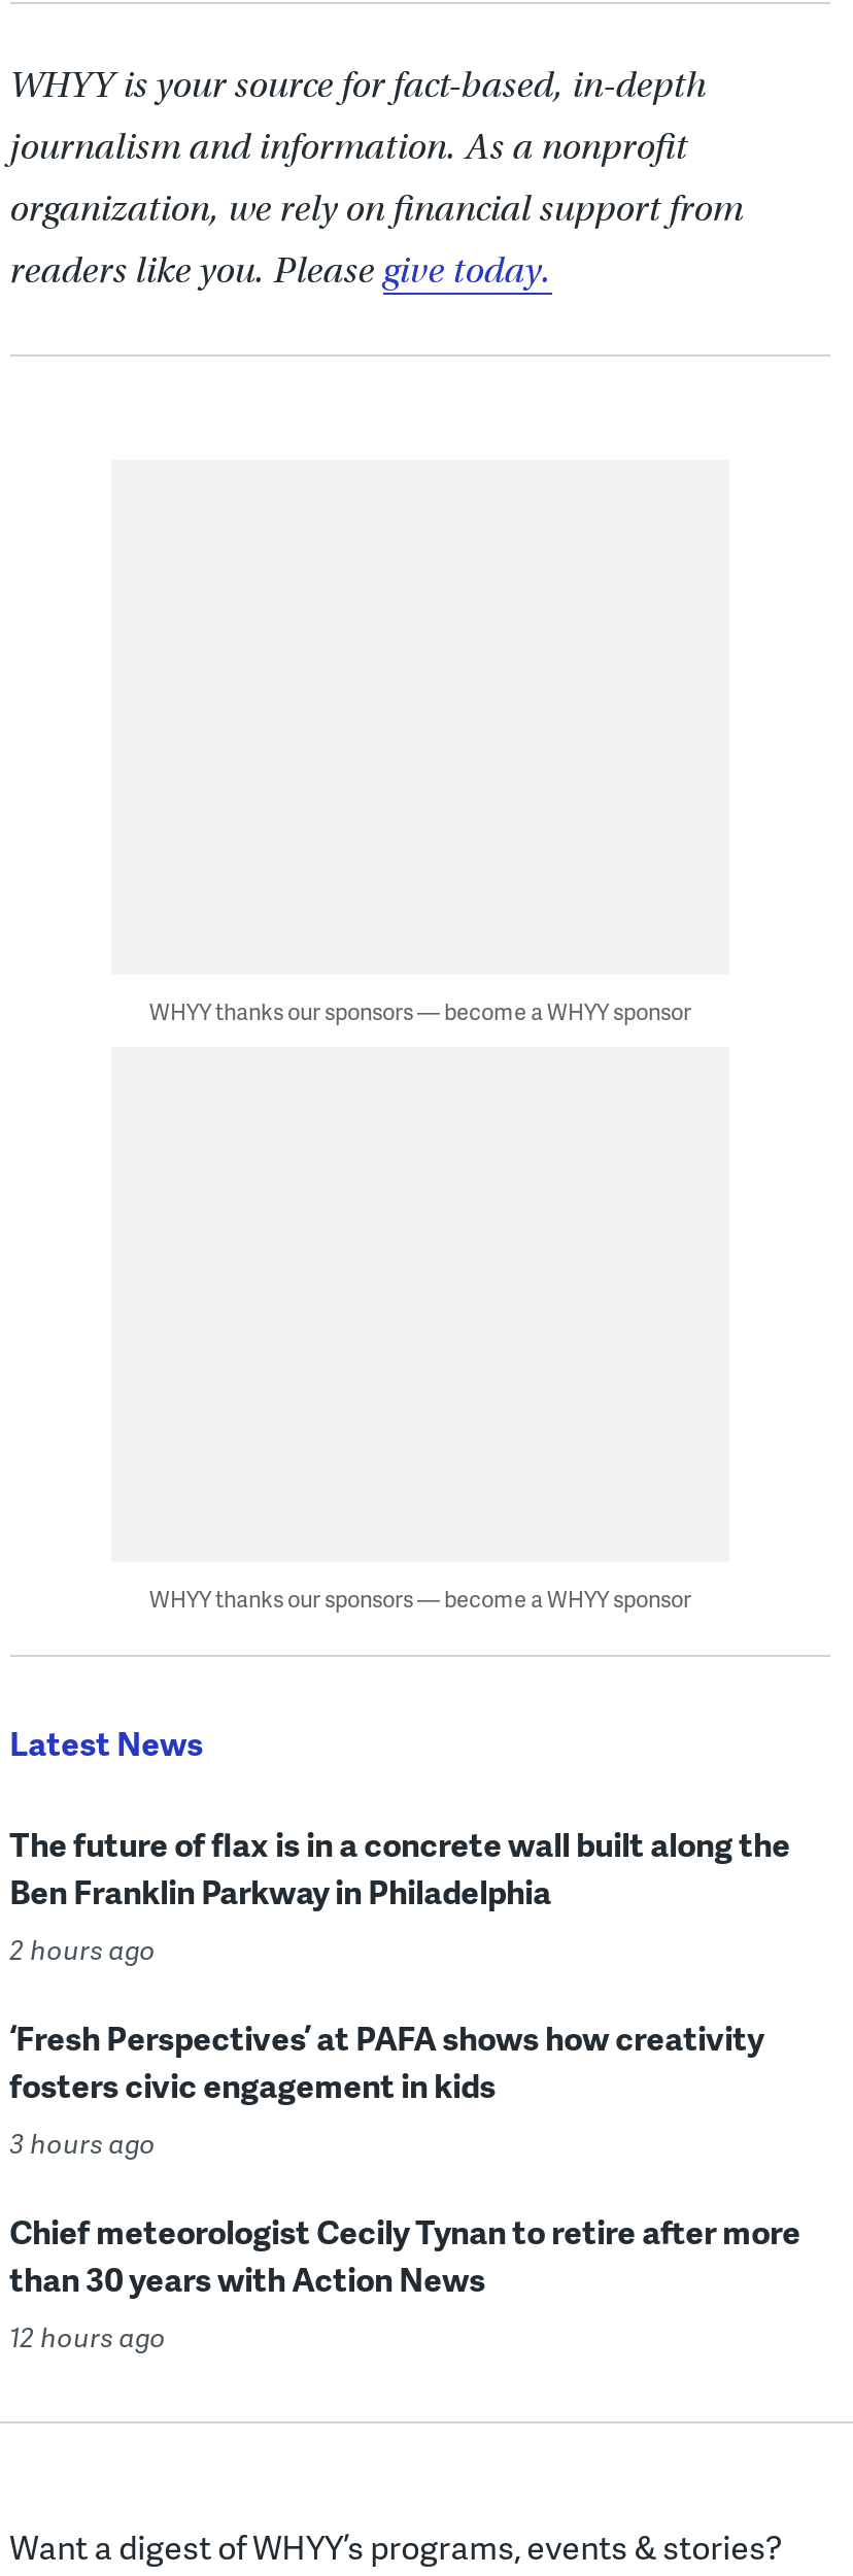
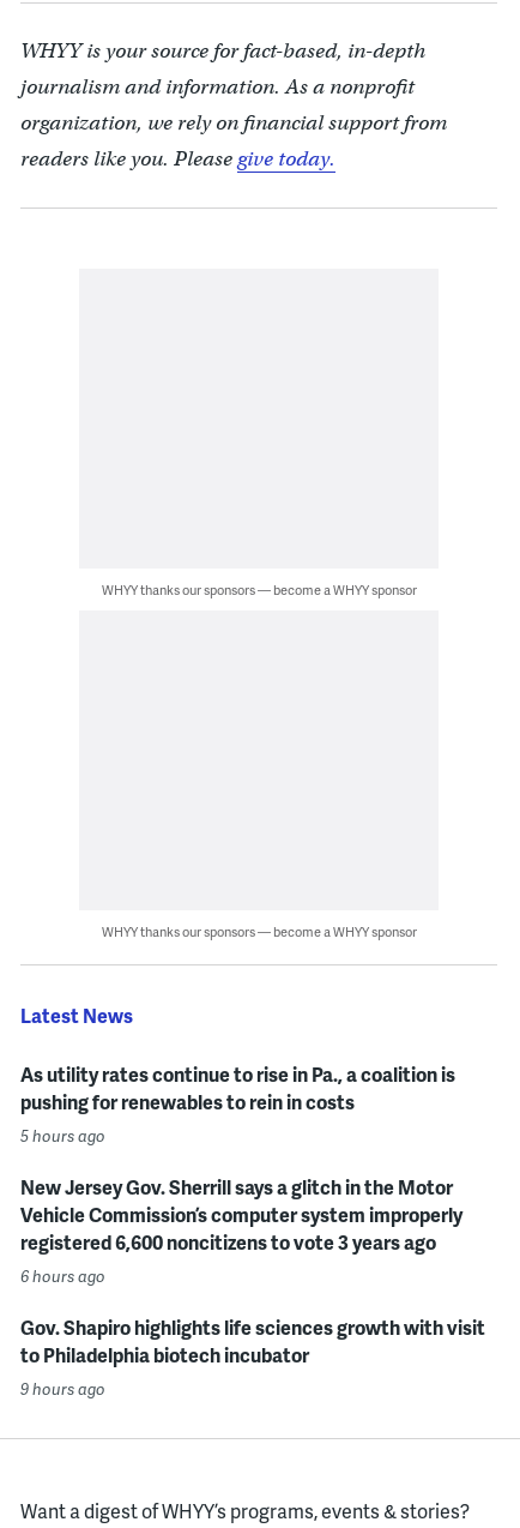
- The future of flax is in a concrete wall built along the
- Ben Franklin Parkway in Philadelphia
- 2 hours ago
+ As utility rates continue to rise in Pa., a coalition is
+ pushing for renewables to rein in costs
+ 5 hours ago

- ‘Fresh Perspectives’ at PAFA shows how creativity
- fosters civic engagement in kids
- 3 hours ago
+ New Jersey Gov. Sherrill says a glitch in the Motor
+ Vehicle Commission’s computer system improperly
+ registered 6,600 noncitizens to vote 3 years ago
+ 6 hours ago

- Chief meteorologist Cecily Tynan to retire after more
- than 30 years with Action News
- 12 hours ago
+ Gov. Shapiro highlights life sciences growth with visit
+ to Philadelphia biotech incubator
+ 9 hours ago
